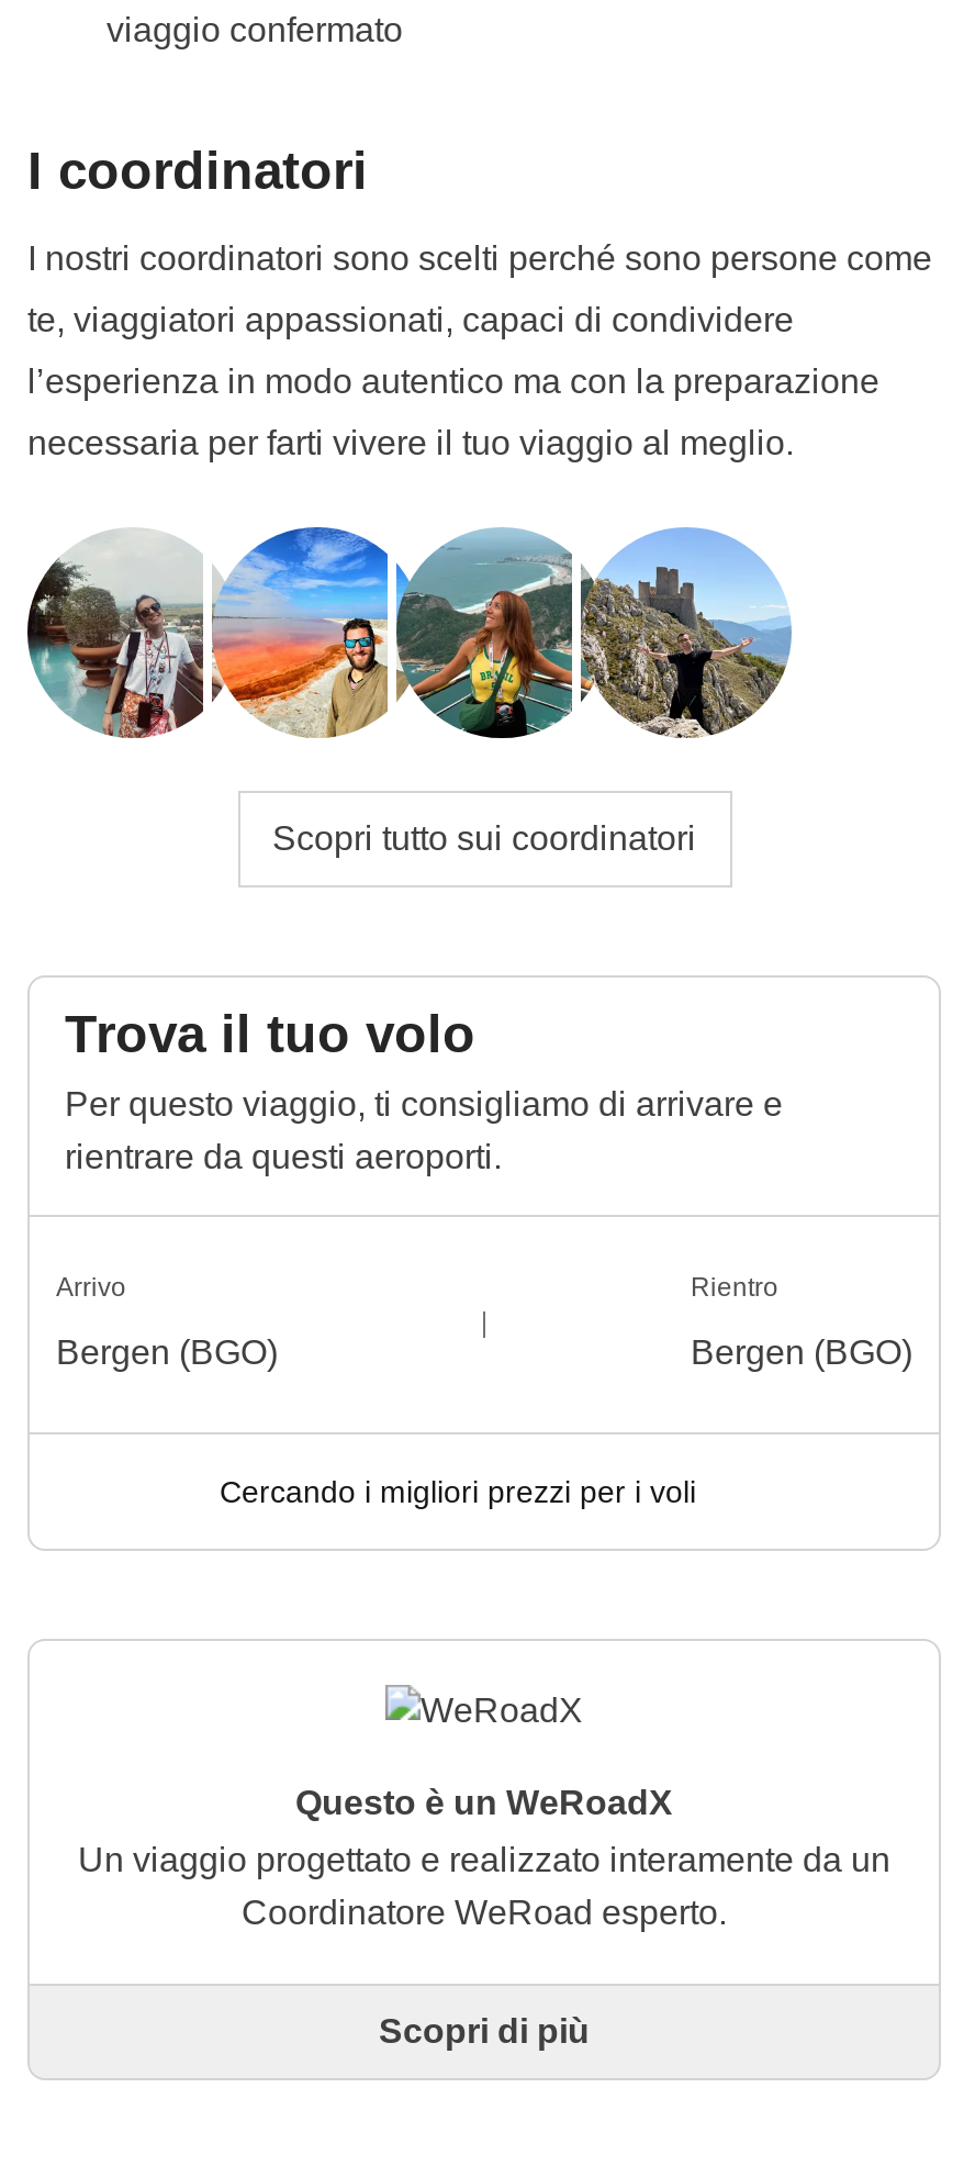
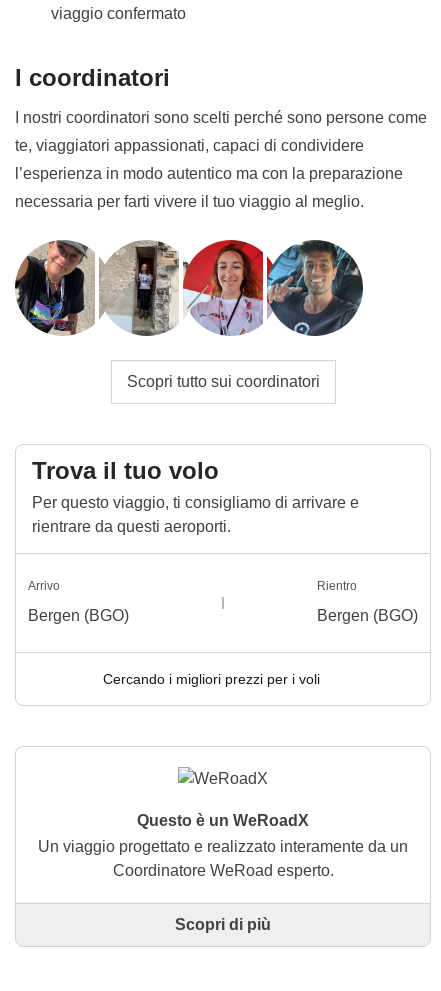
- [image]
+ [image]
